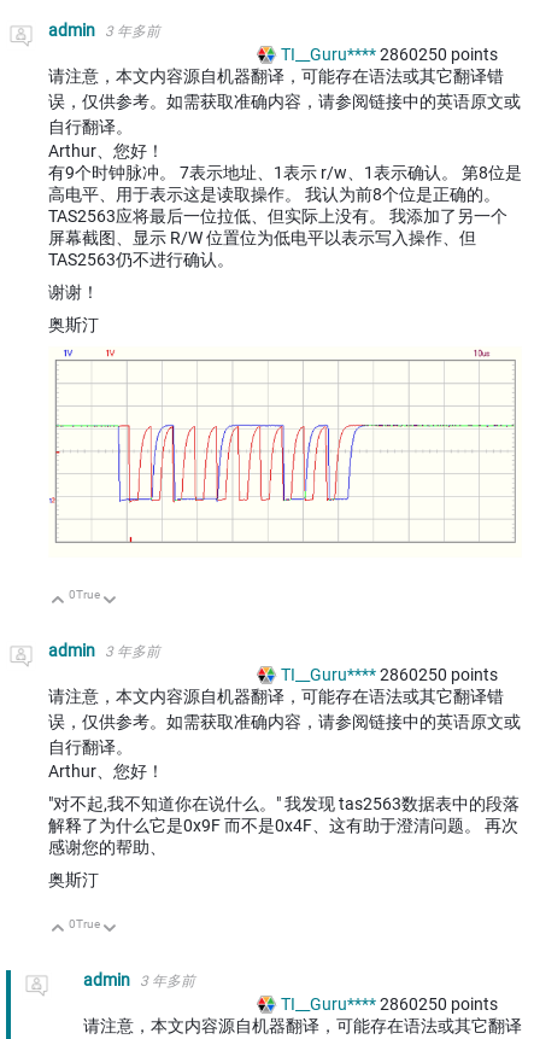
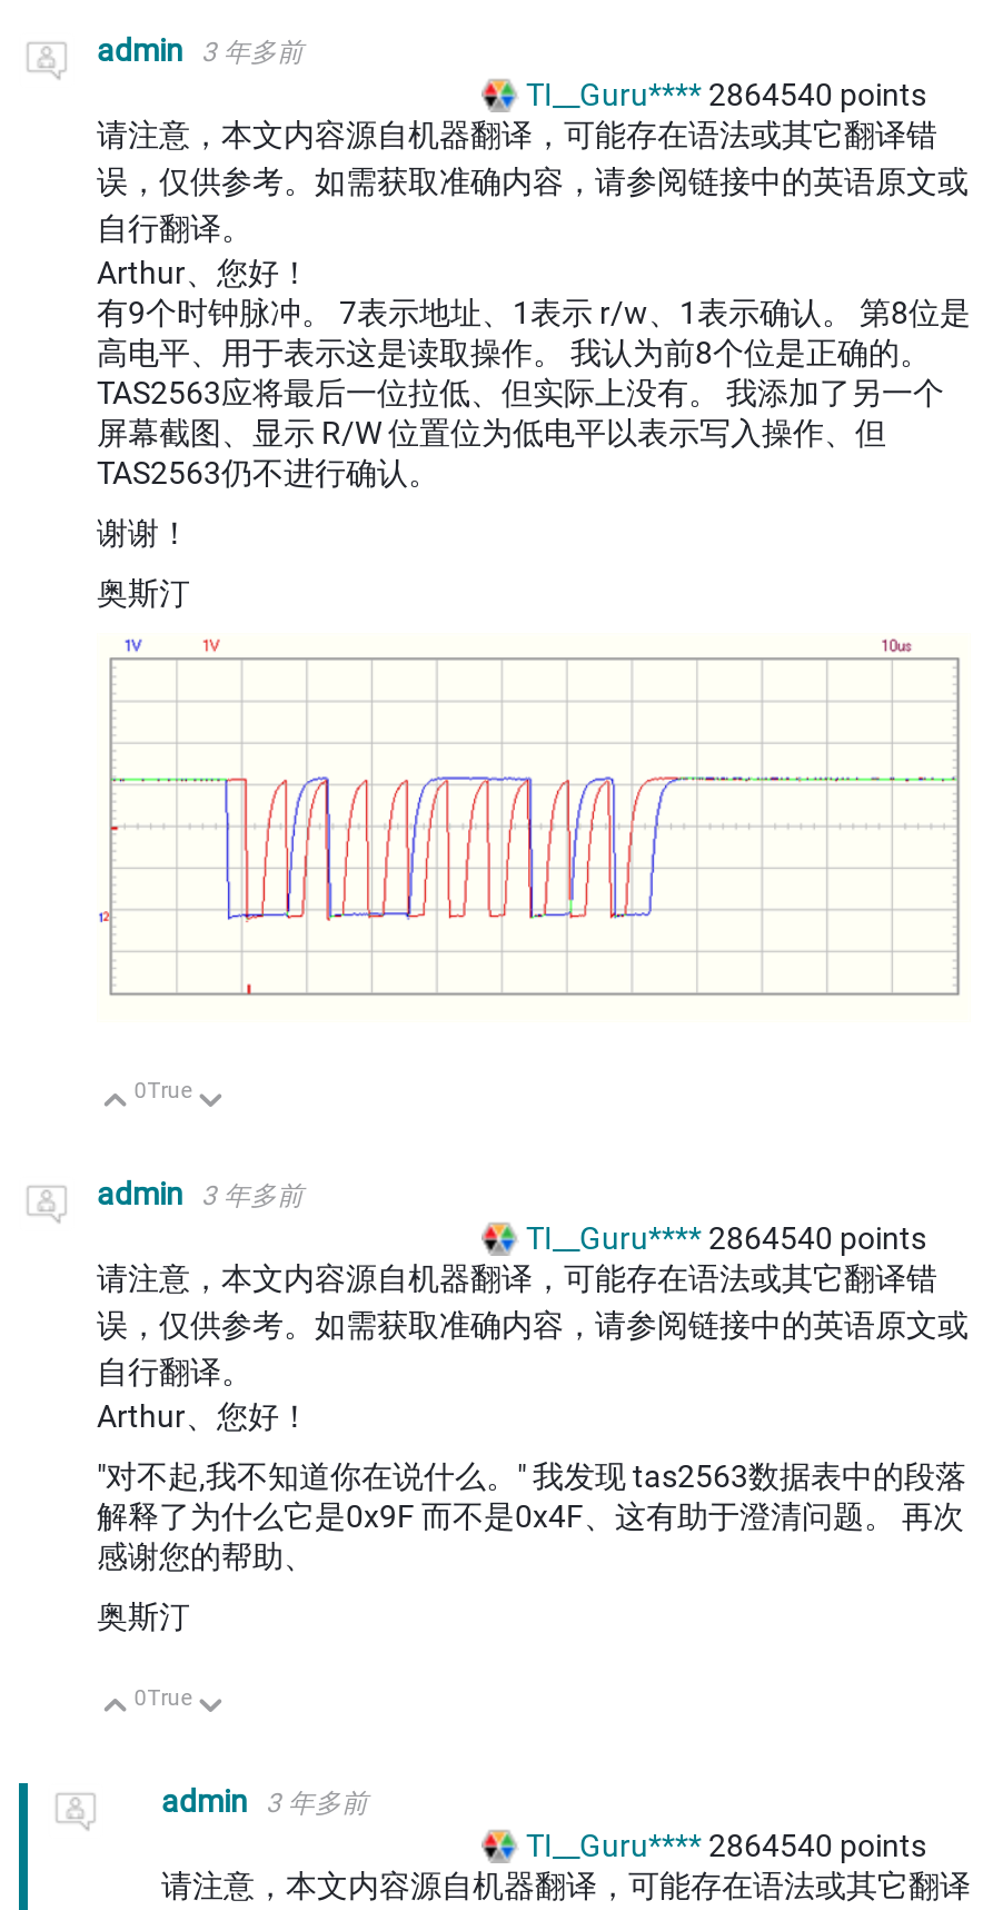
- TI__Guru**** 2860250 points
+ TI__Guru**** 2864540 points

- TI__Guru**** 2860250 points
+ TI__Guru**** 2864540 points

- TI__Guru**** 2860250 points
+ TI__Guru**** 2864540 points
